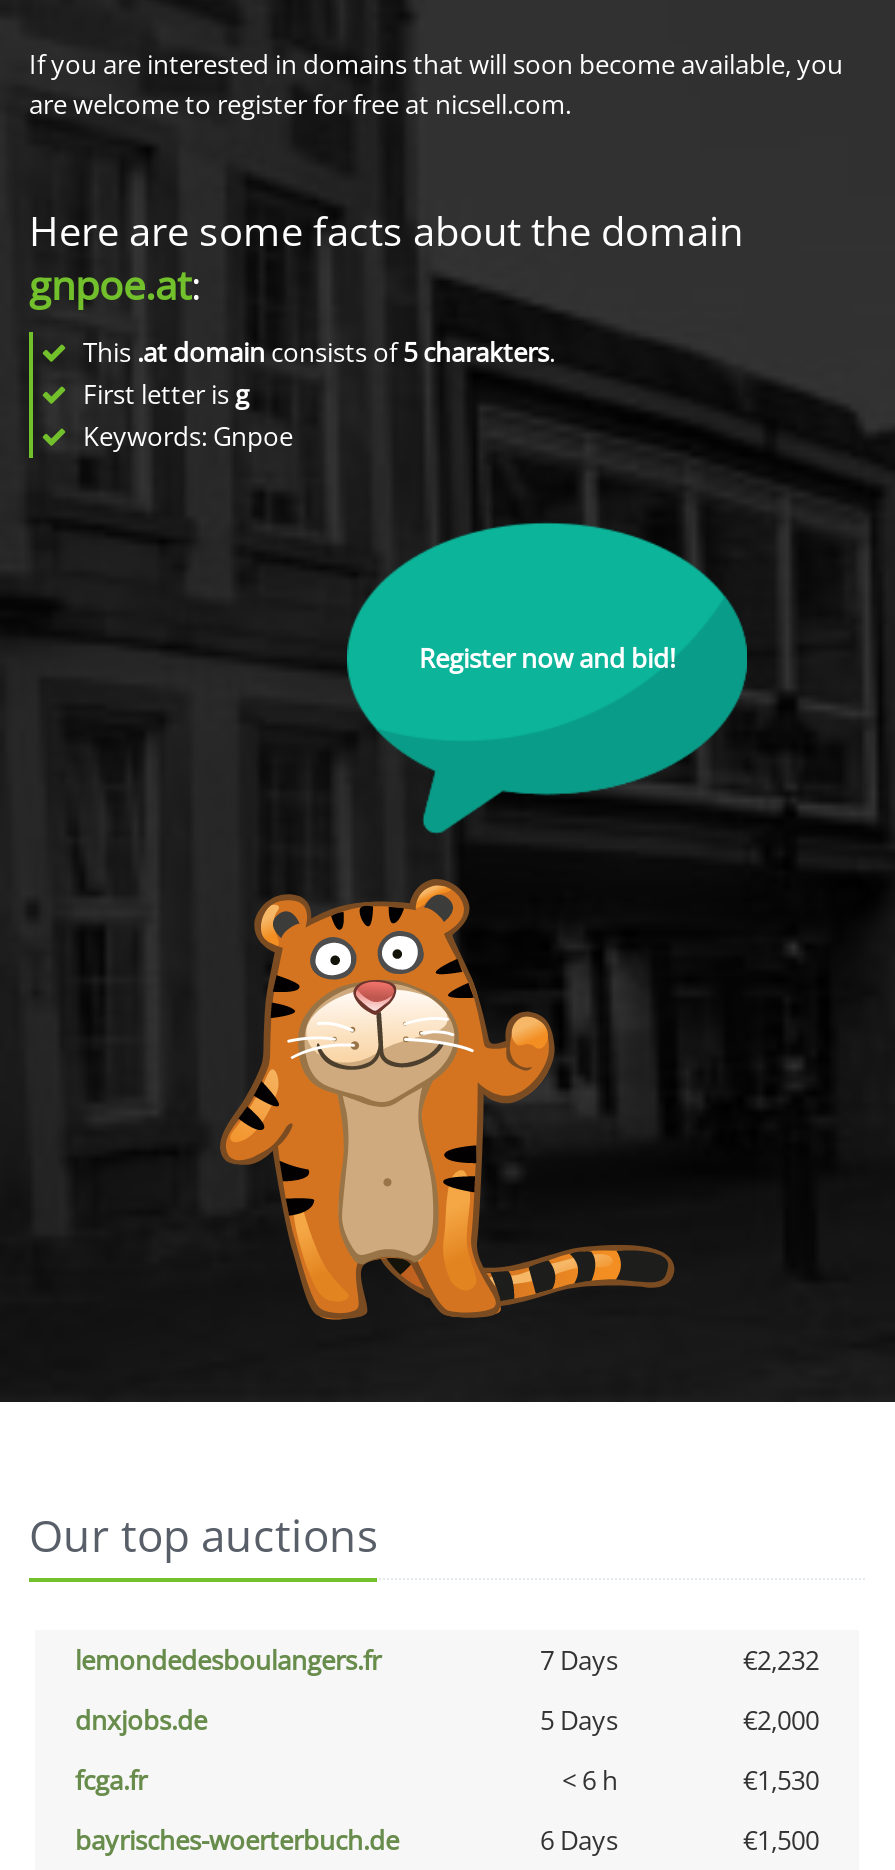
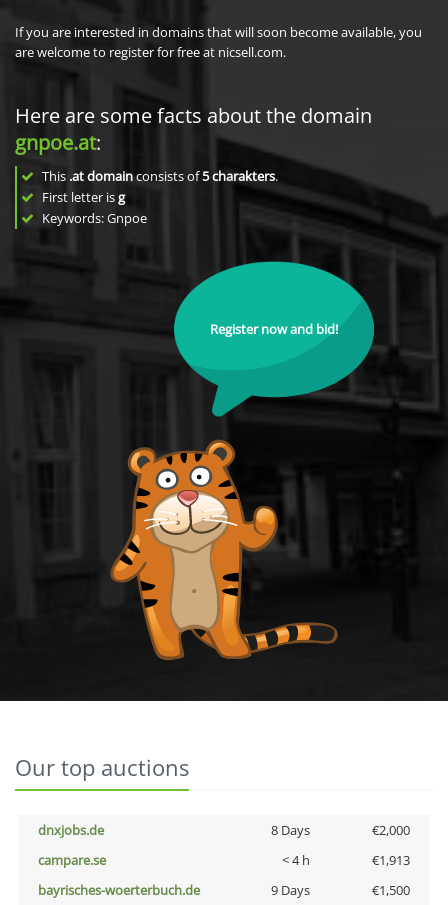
- lemondedesboulangers.fr
- 7 Days
- €2,232

- 5 Days
+ 8 Days

- fcga.fr
- < 6 h
- €1,530
+ campare.se
+ < 4 h
+ €1,913

- 6 Days
+ 9 Days
